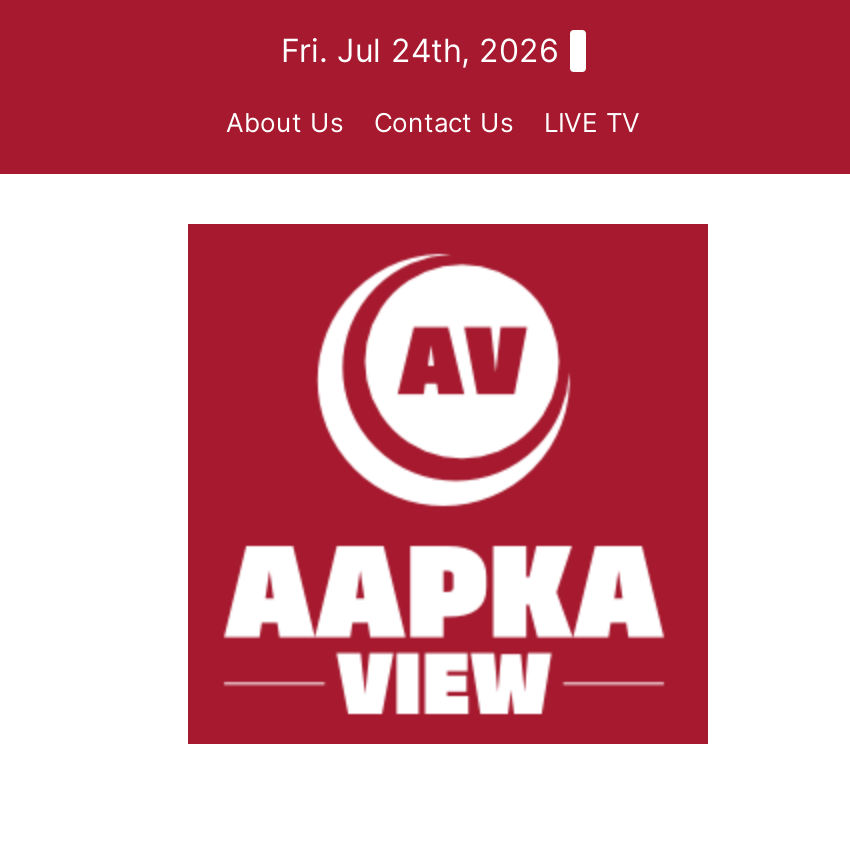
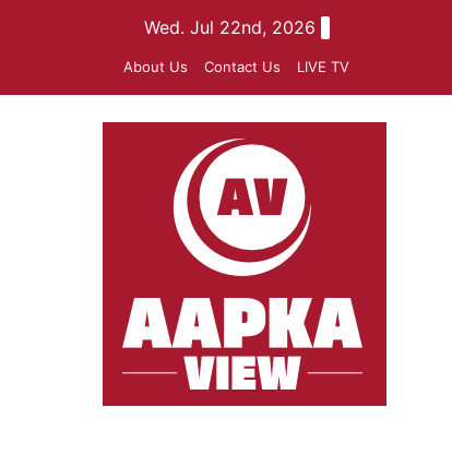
- Fri. Jul 24th, 2026
+ Wed. Jul 22nd, 2026
